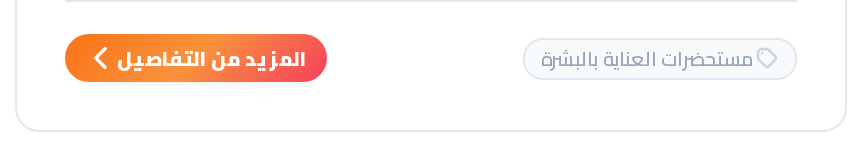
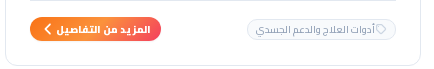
- مستحضرات العناية بالبشرة
+ أدوات العلاج والدعم الجسدي
